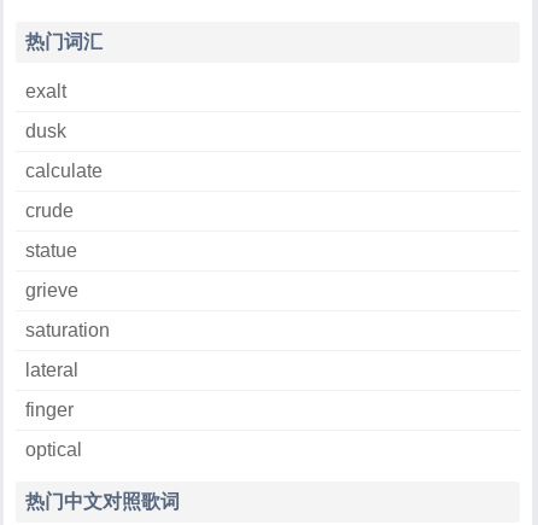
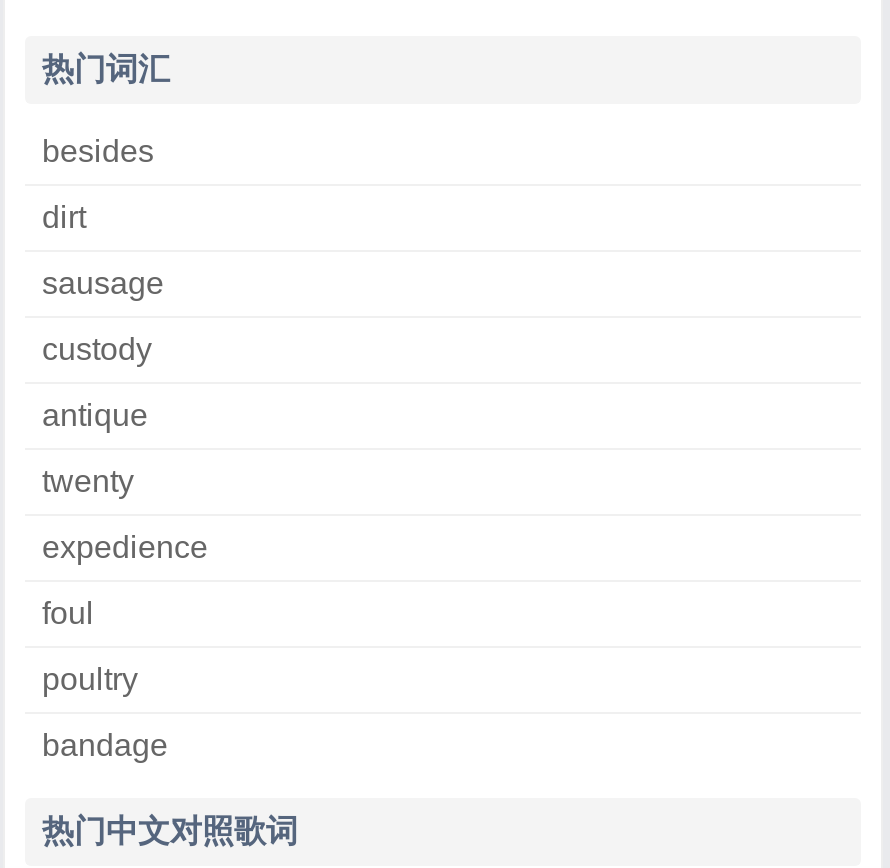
- exalt
+ besides

- dusk
+ dirt

- calculate
+ sausage

- crude
+ custody

- statue
+ antique

- grieve
+ twenty

- saturation
+ expedience

- lateral
+ foul

- finger
+ poultry

- optical
+ bandage
